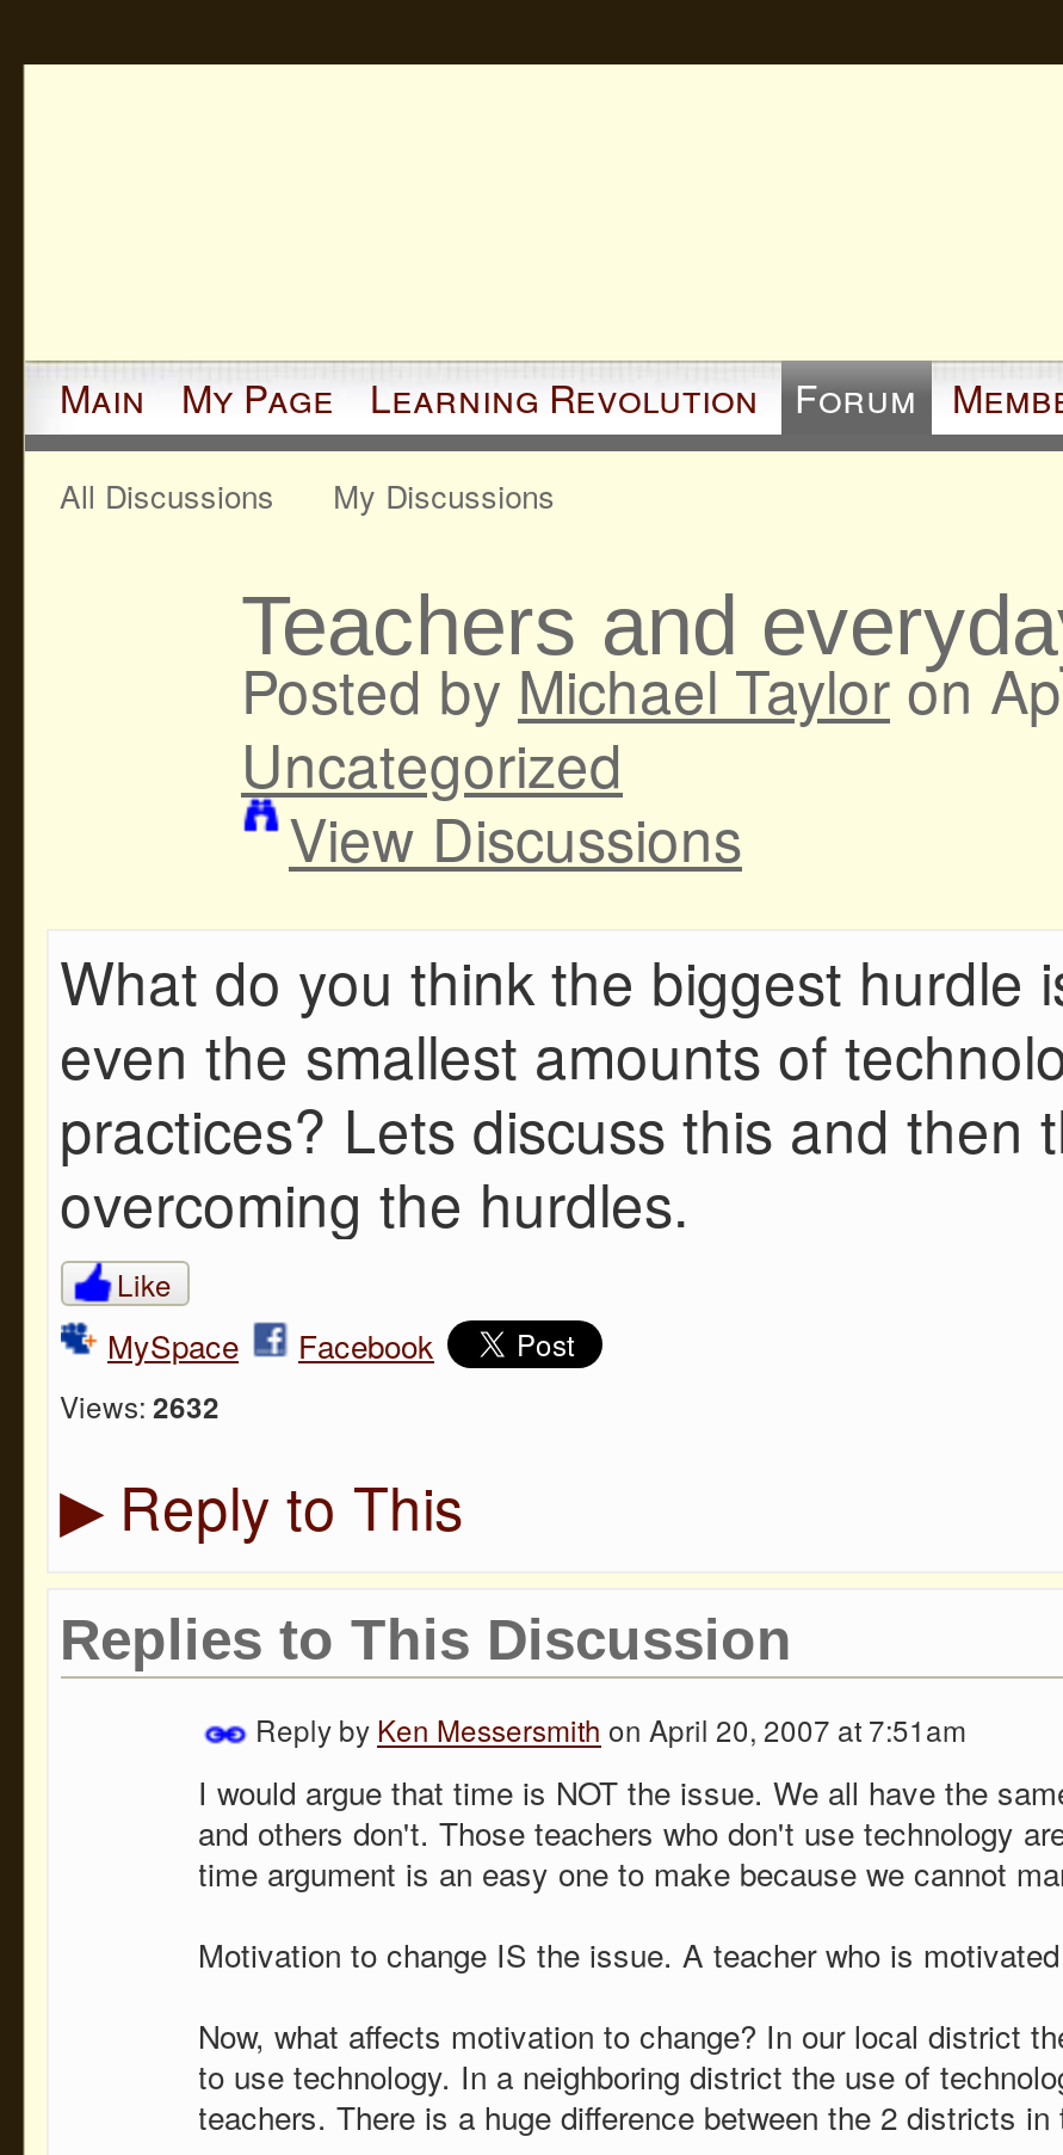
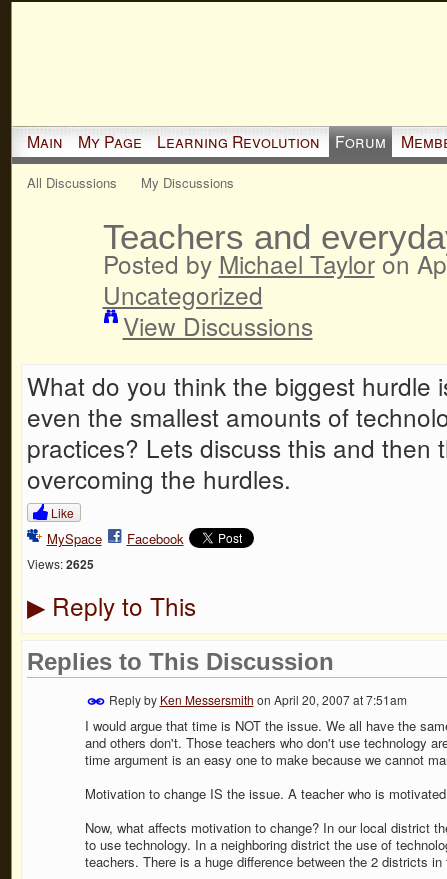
- Views: 2632
+ Views: 2625
